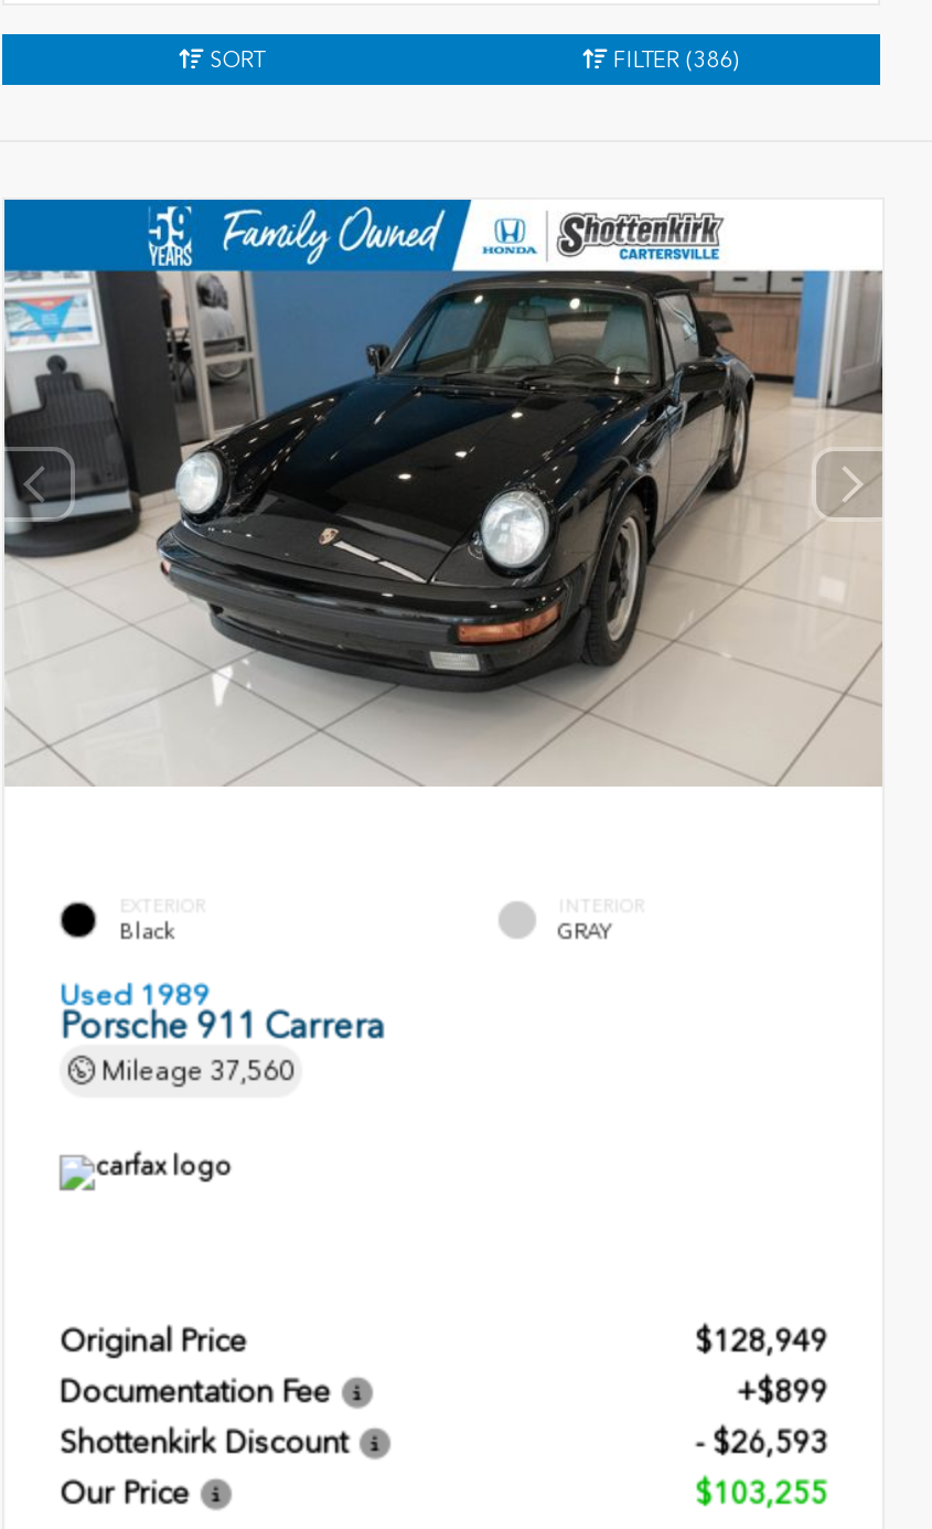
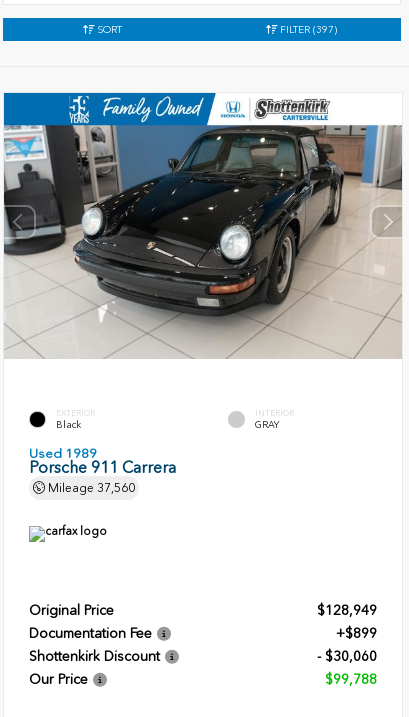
- FILTER (386)
+ FILTER (397)

- - $26,593
+ - $30,060

- $103,255
+ $99,788
